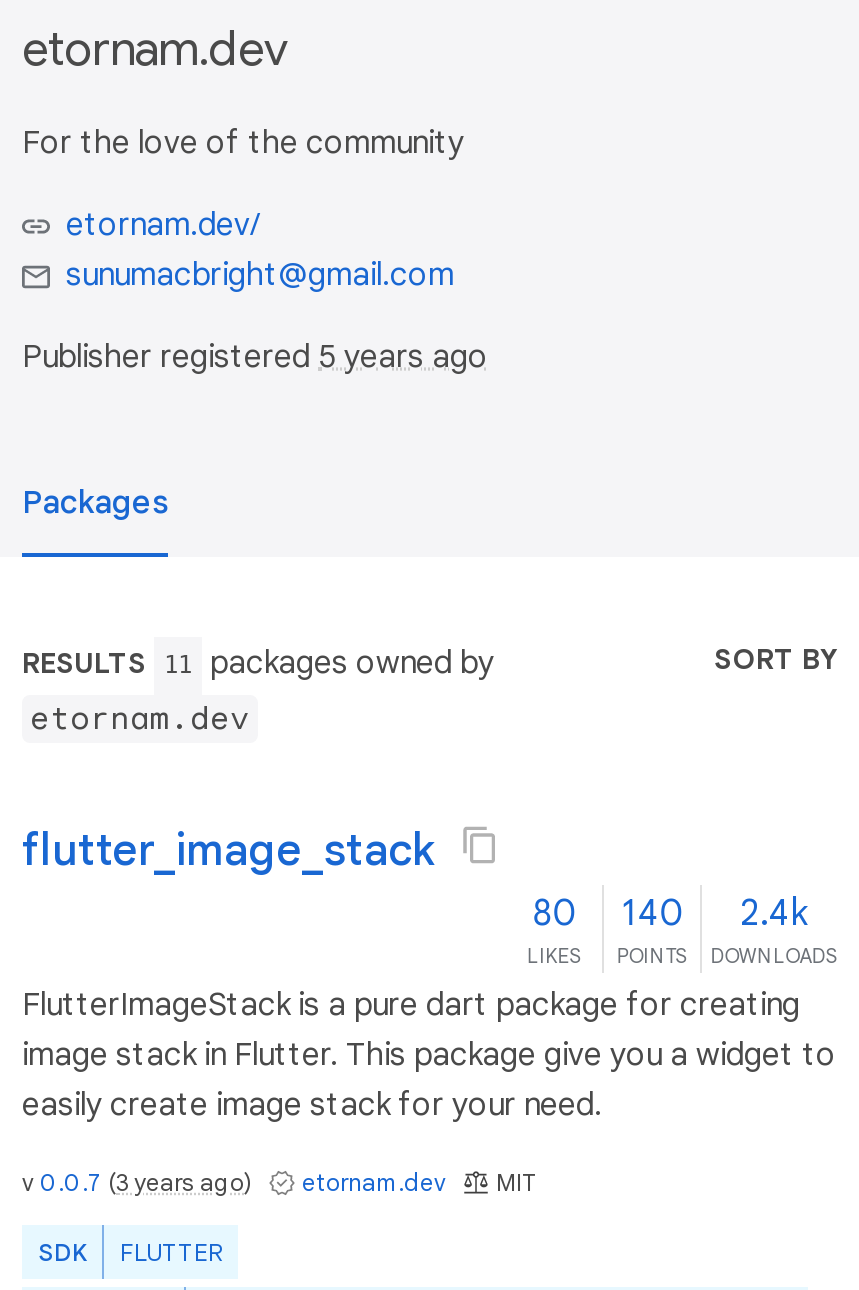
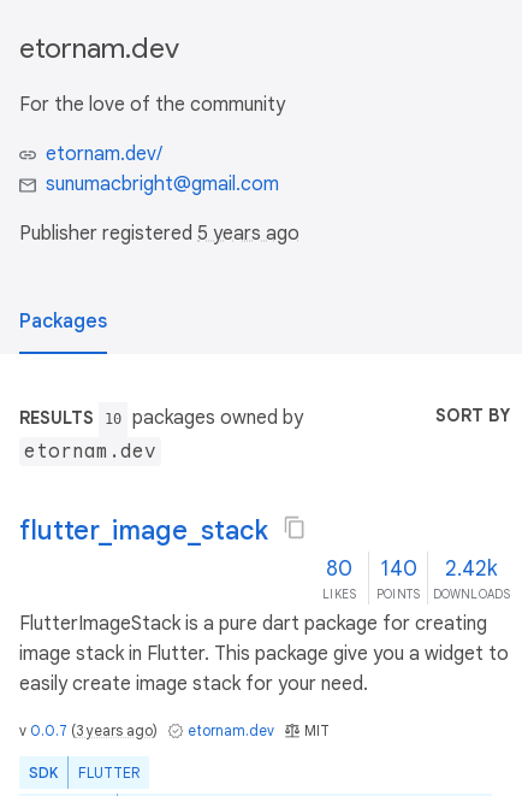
- RESULTS 11 packages owned by
+ RESULTS 10 packages owned by

- 80 140 2.4k
+ 80 140 2.42k
